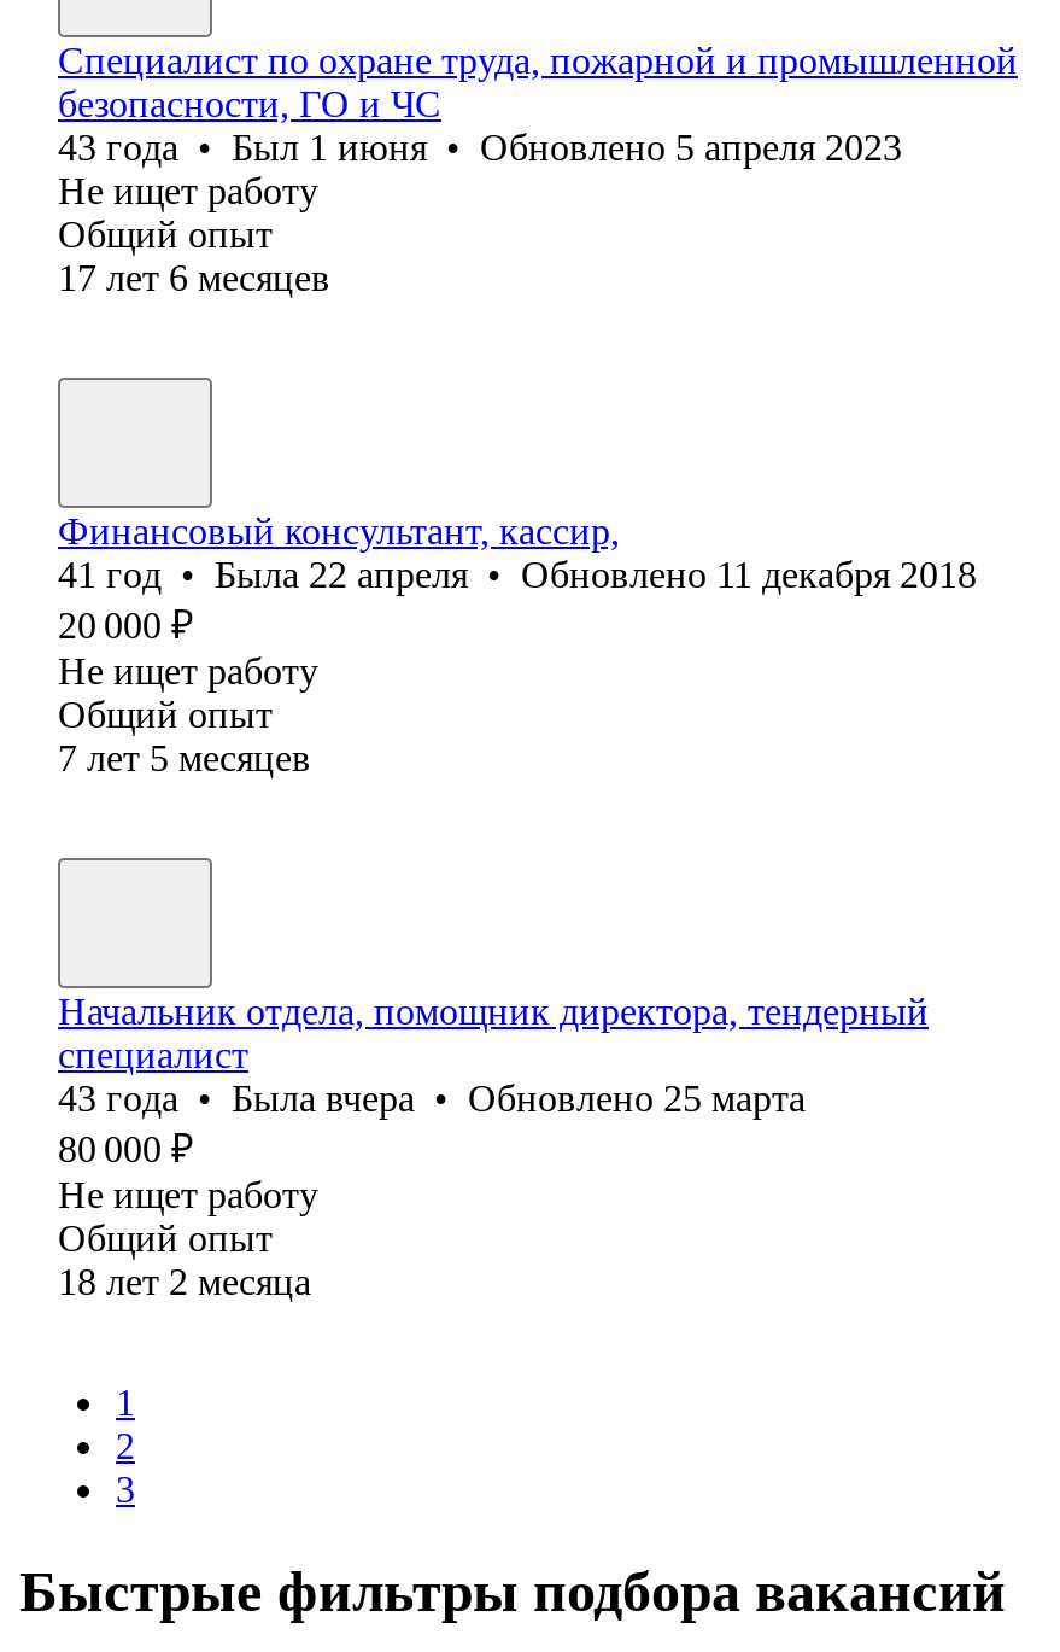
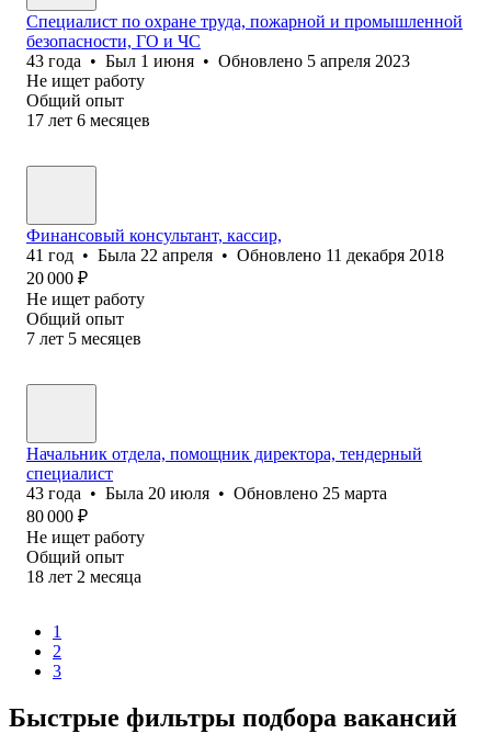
- 43 года • Была вчера • Обновлено 25 марта
+ 43 года • Была 20 июля • Обновлено 25 марта
